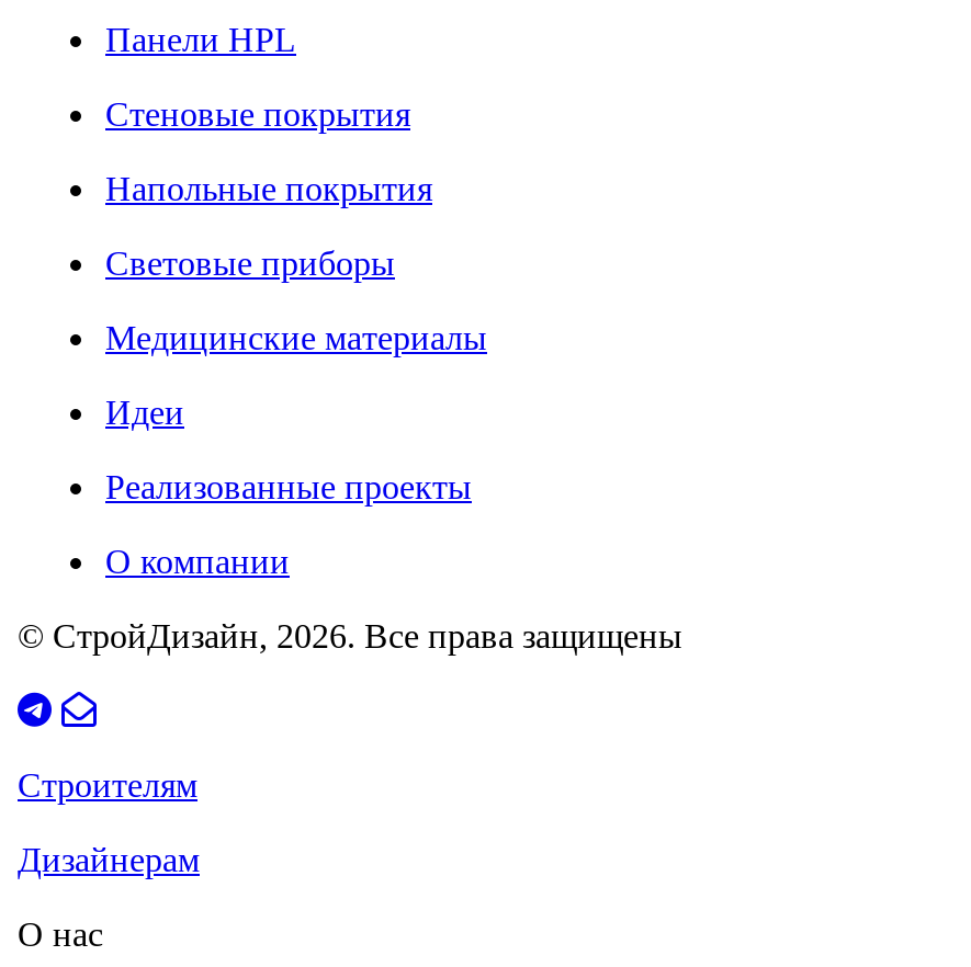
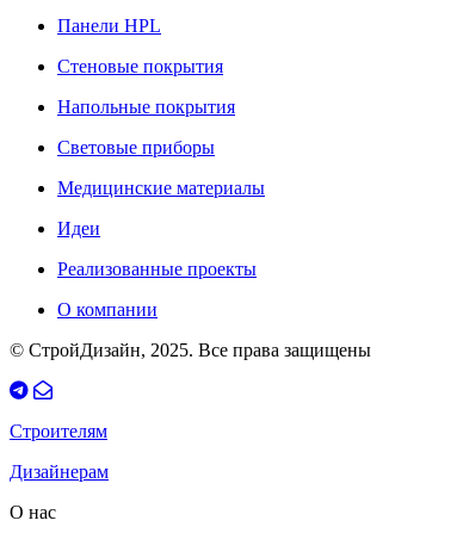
- © СтройДизайн, 2026. Все права защищены
+ © СтройДизайн, 2025. Все права защищены
